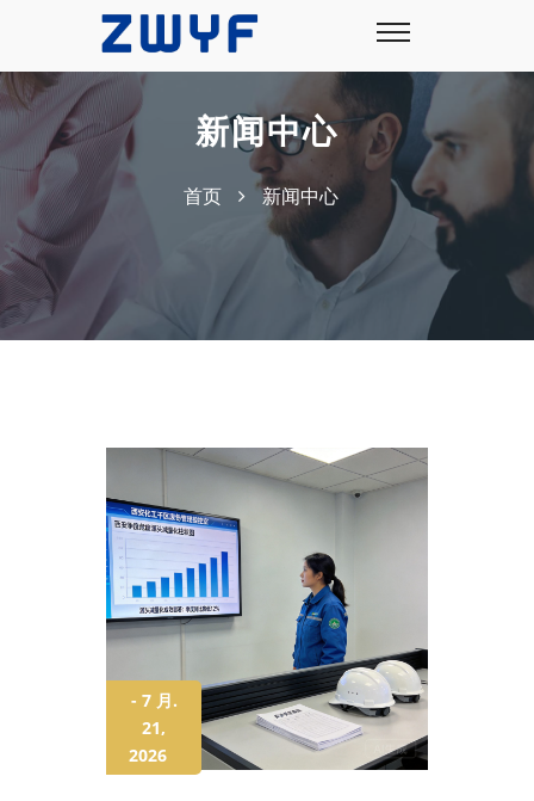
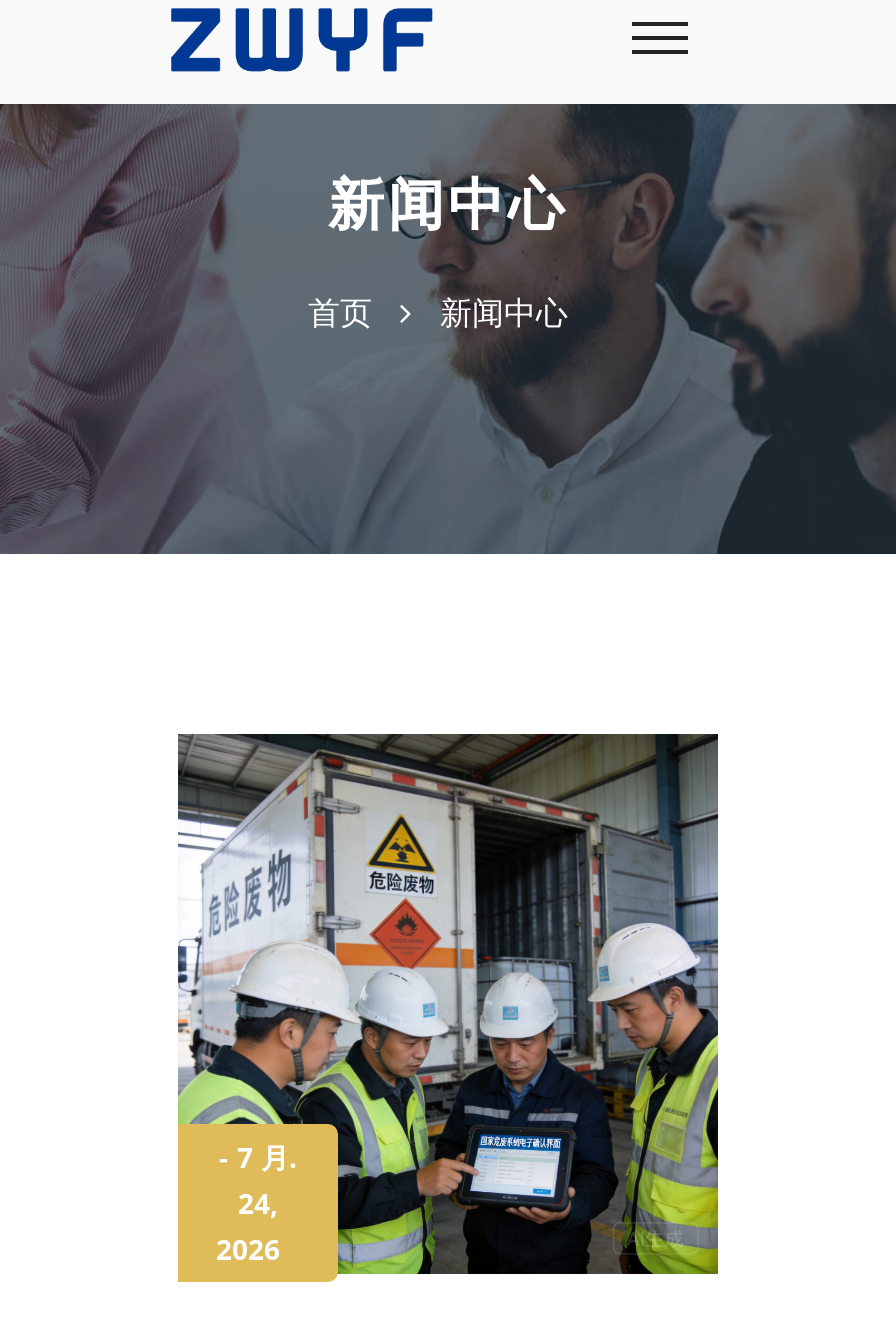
- [image]
- 21,
+ [image]
+ 24,
